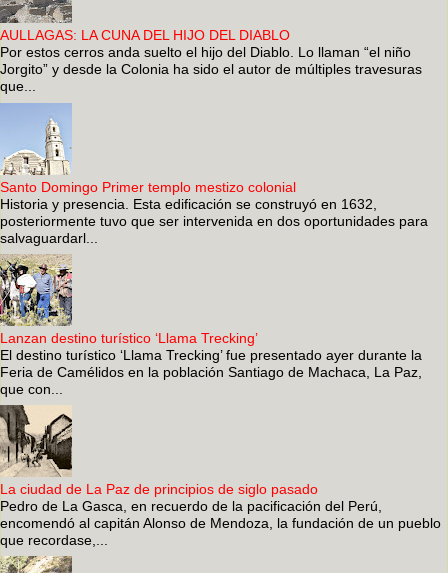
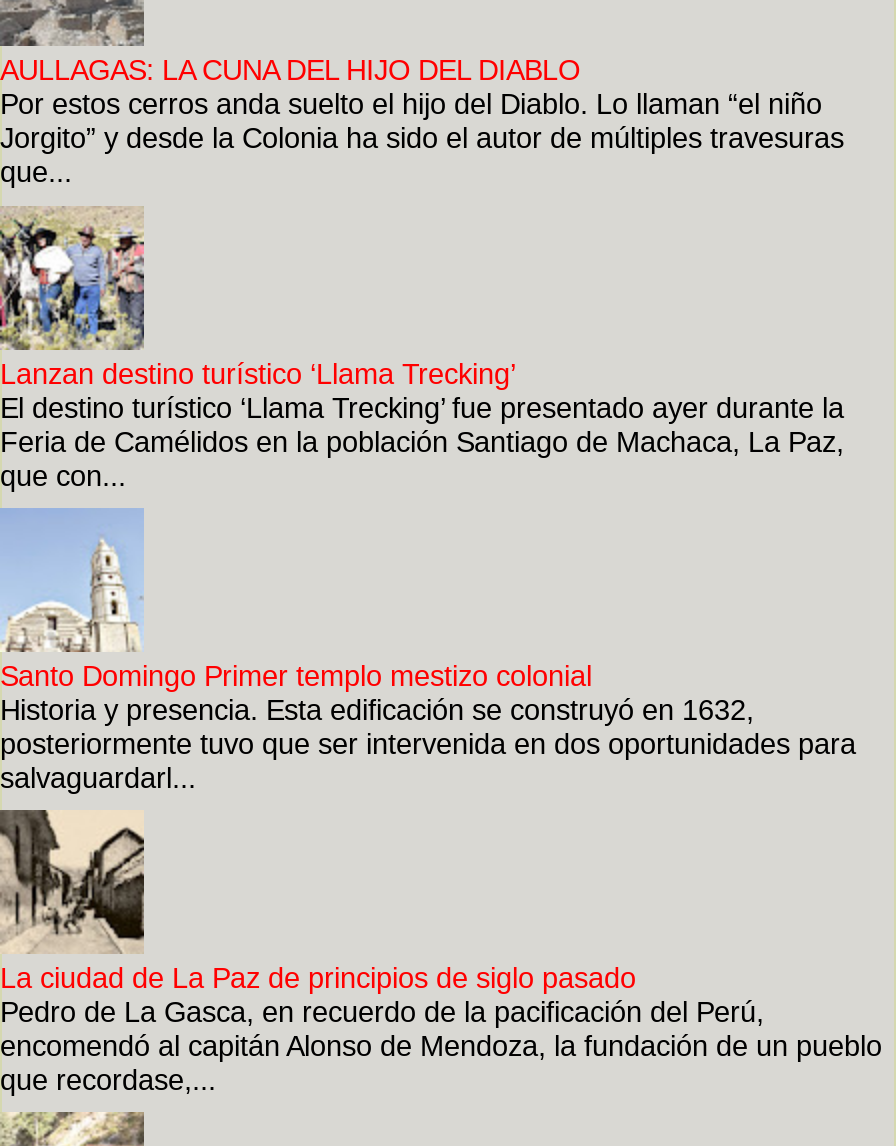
moved down: [image] | Santo Domingo Primer templo mestizo colonial | Historia y presencia. Esta edificación se construyó en 1632, | posteriormente tuvo que ser intervenida en dos oportunidades para | salvaguardarl...

moved up: [image] | Lanzan destino turístico ‘Llama Trecking’ | El destino turístico ‘Llama Trecking’ fue presentado ayer durante la | Feria de Camélidos en la población Santiago de Machaca, La Paz, | que con...
